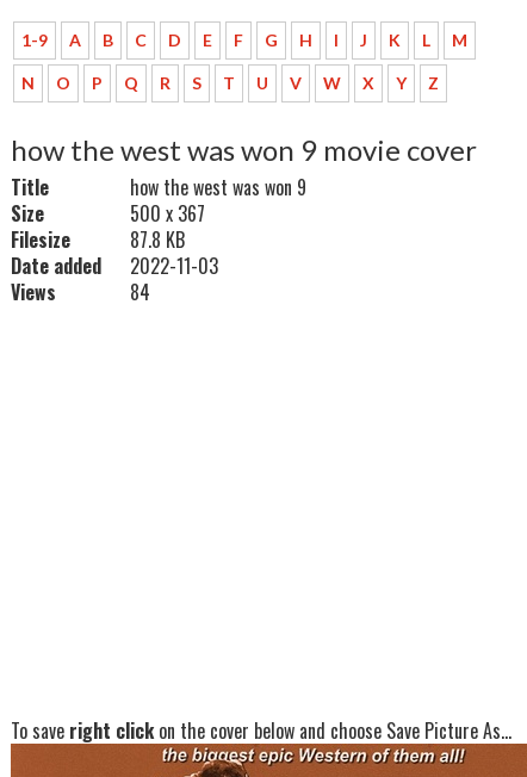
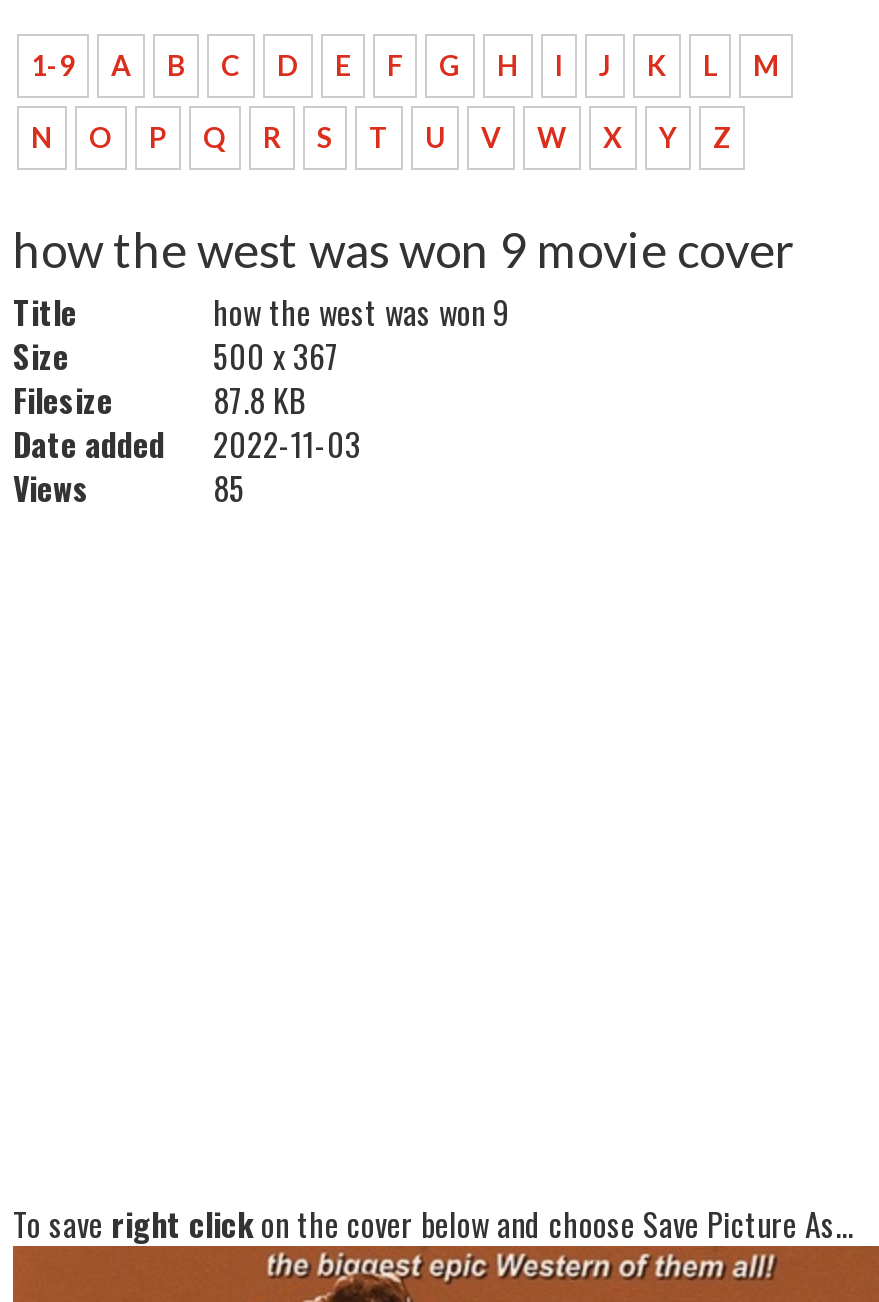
- 84
+ 85
